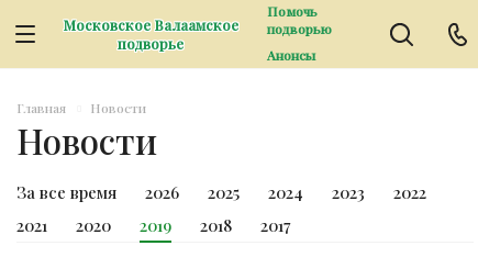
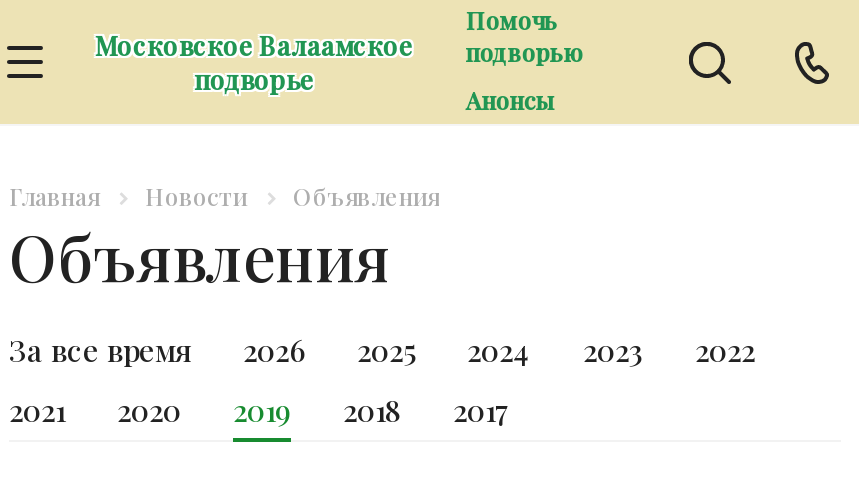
- Новости
+ Объявления
+ Объявления
